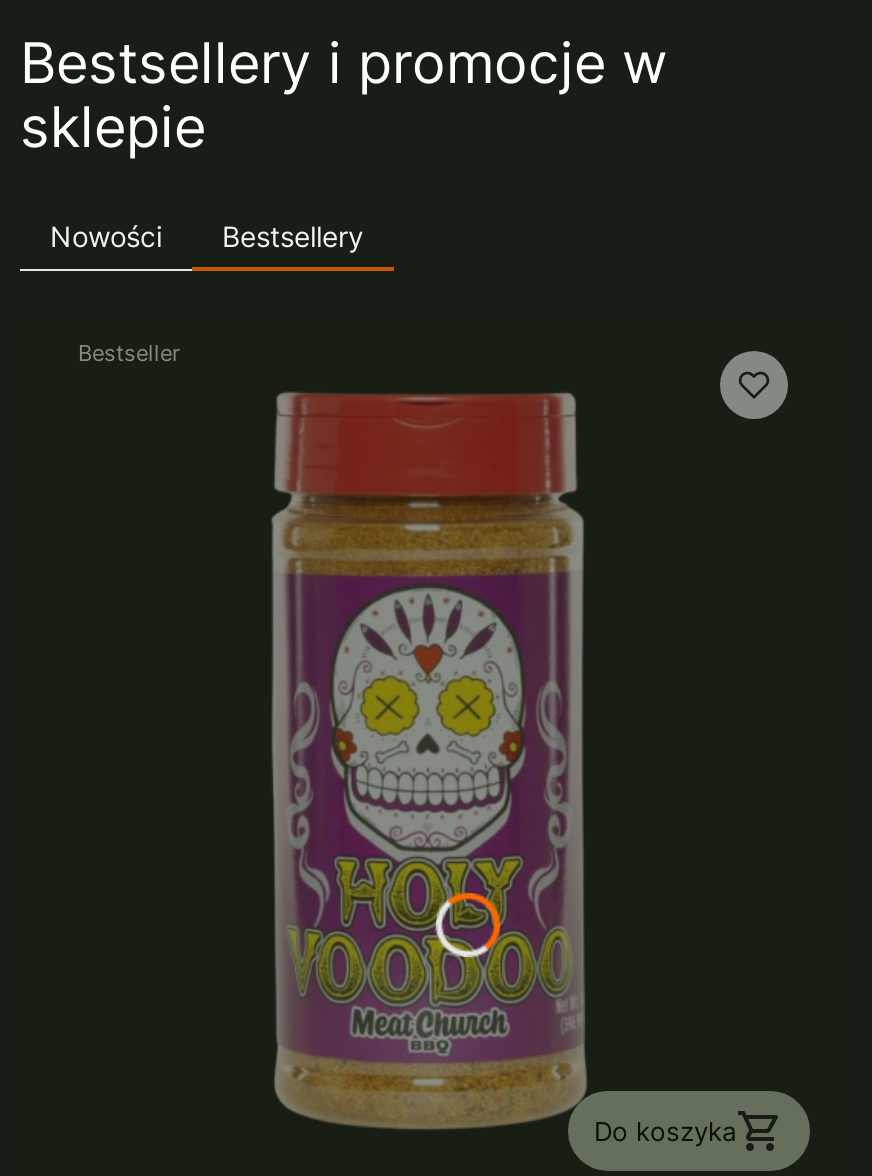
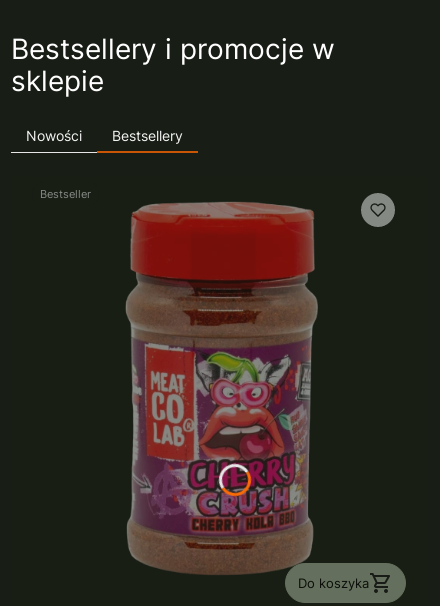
- [image]
+ [image]
